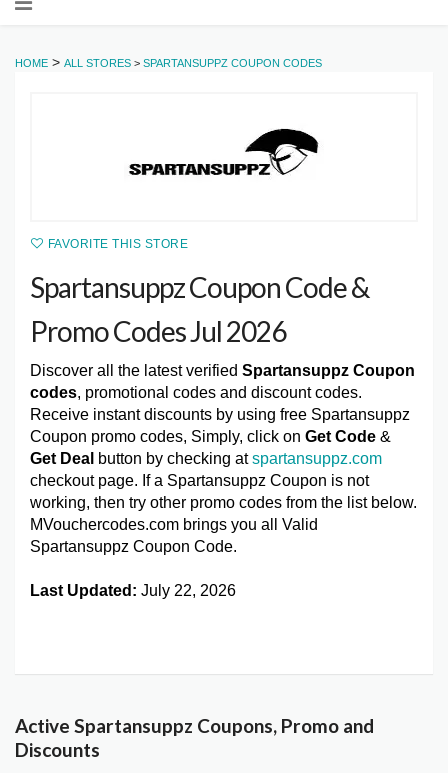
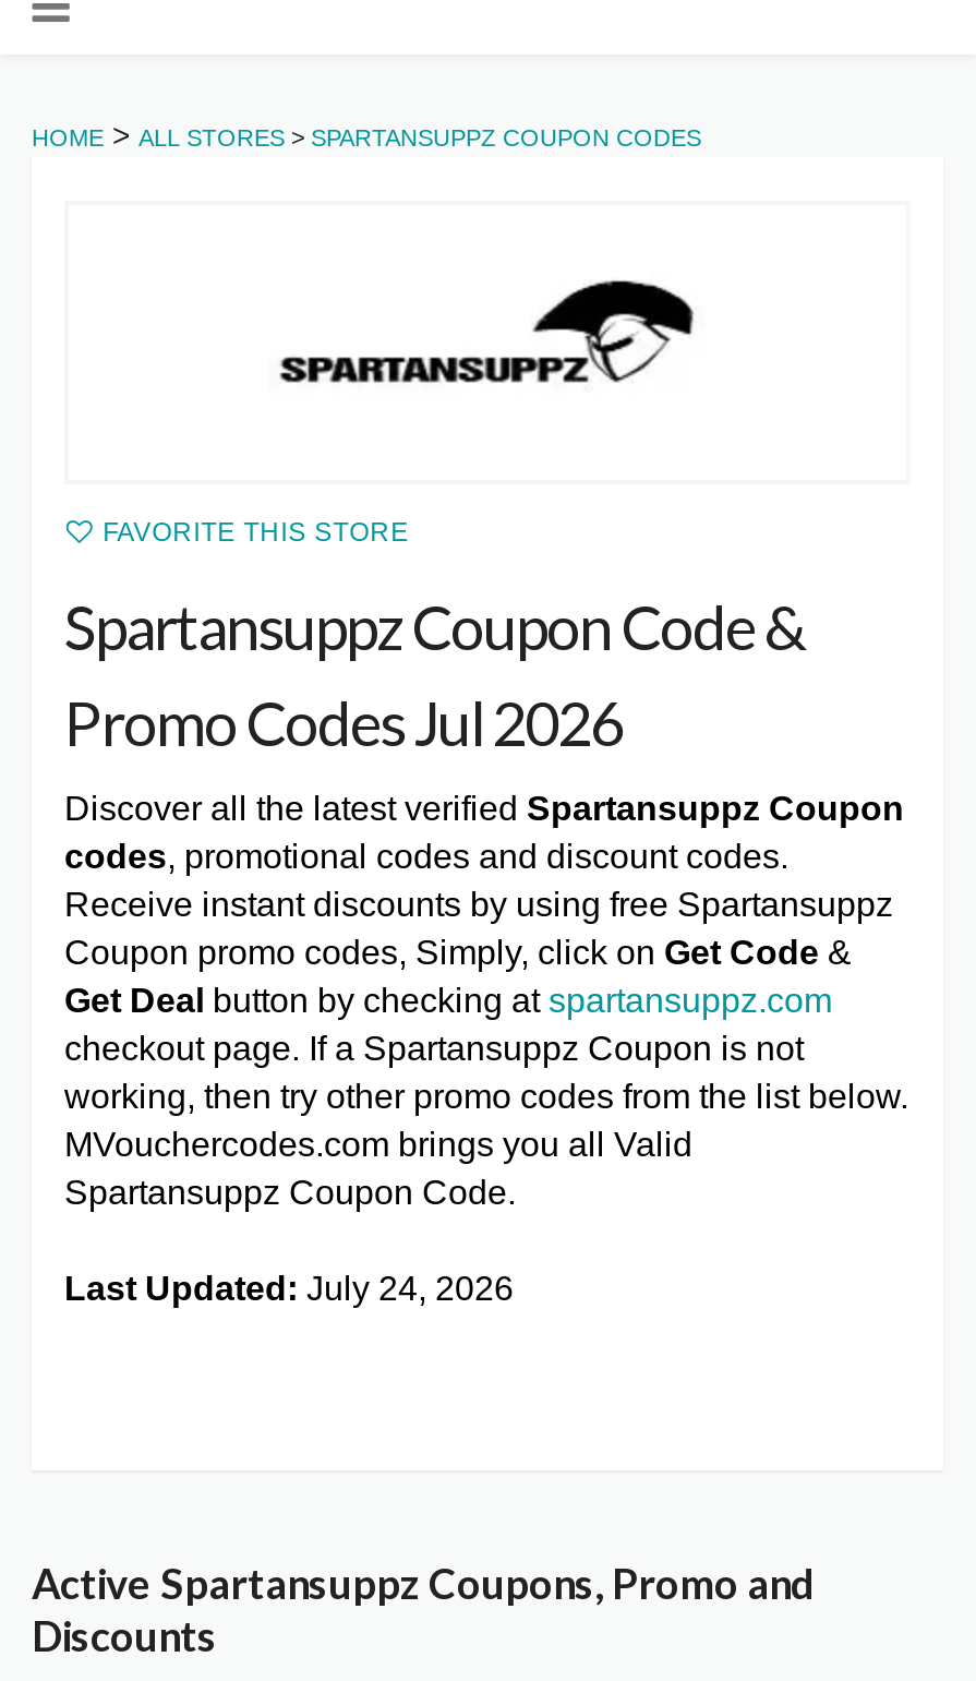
- Last Updated: July 22, 2026
+ Last Updated: July 24, 2026
